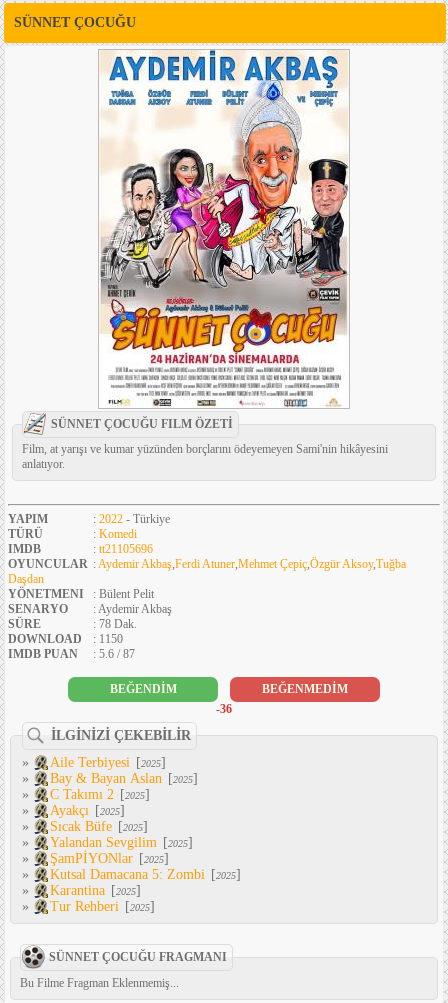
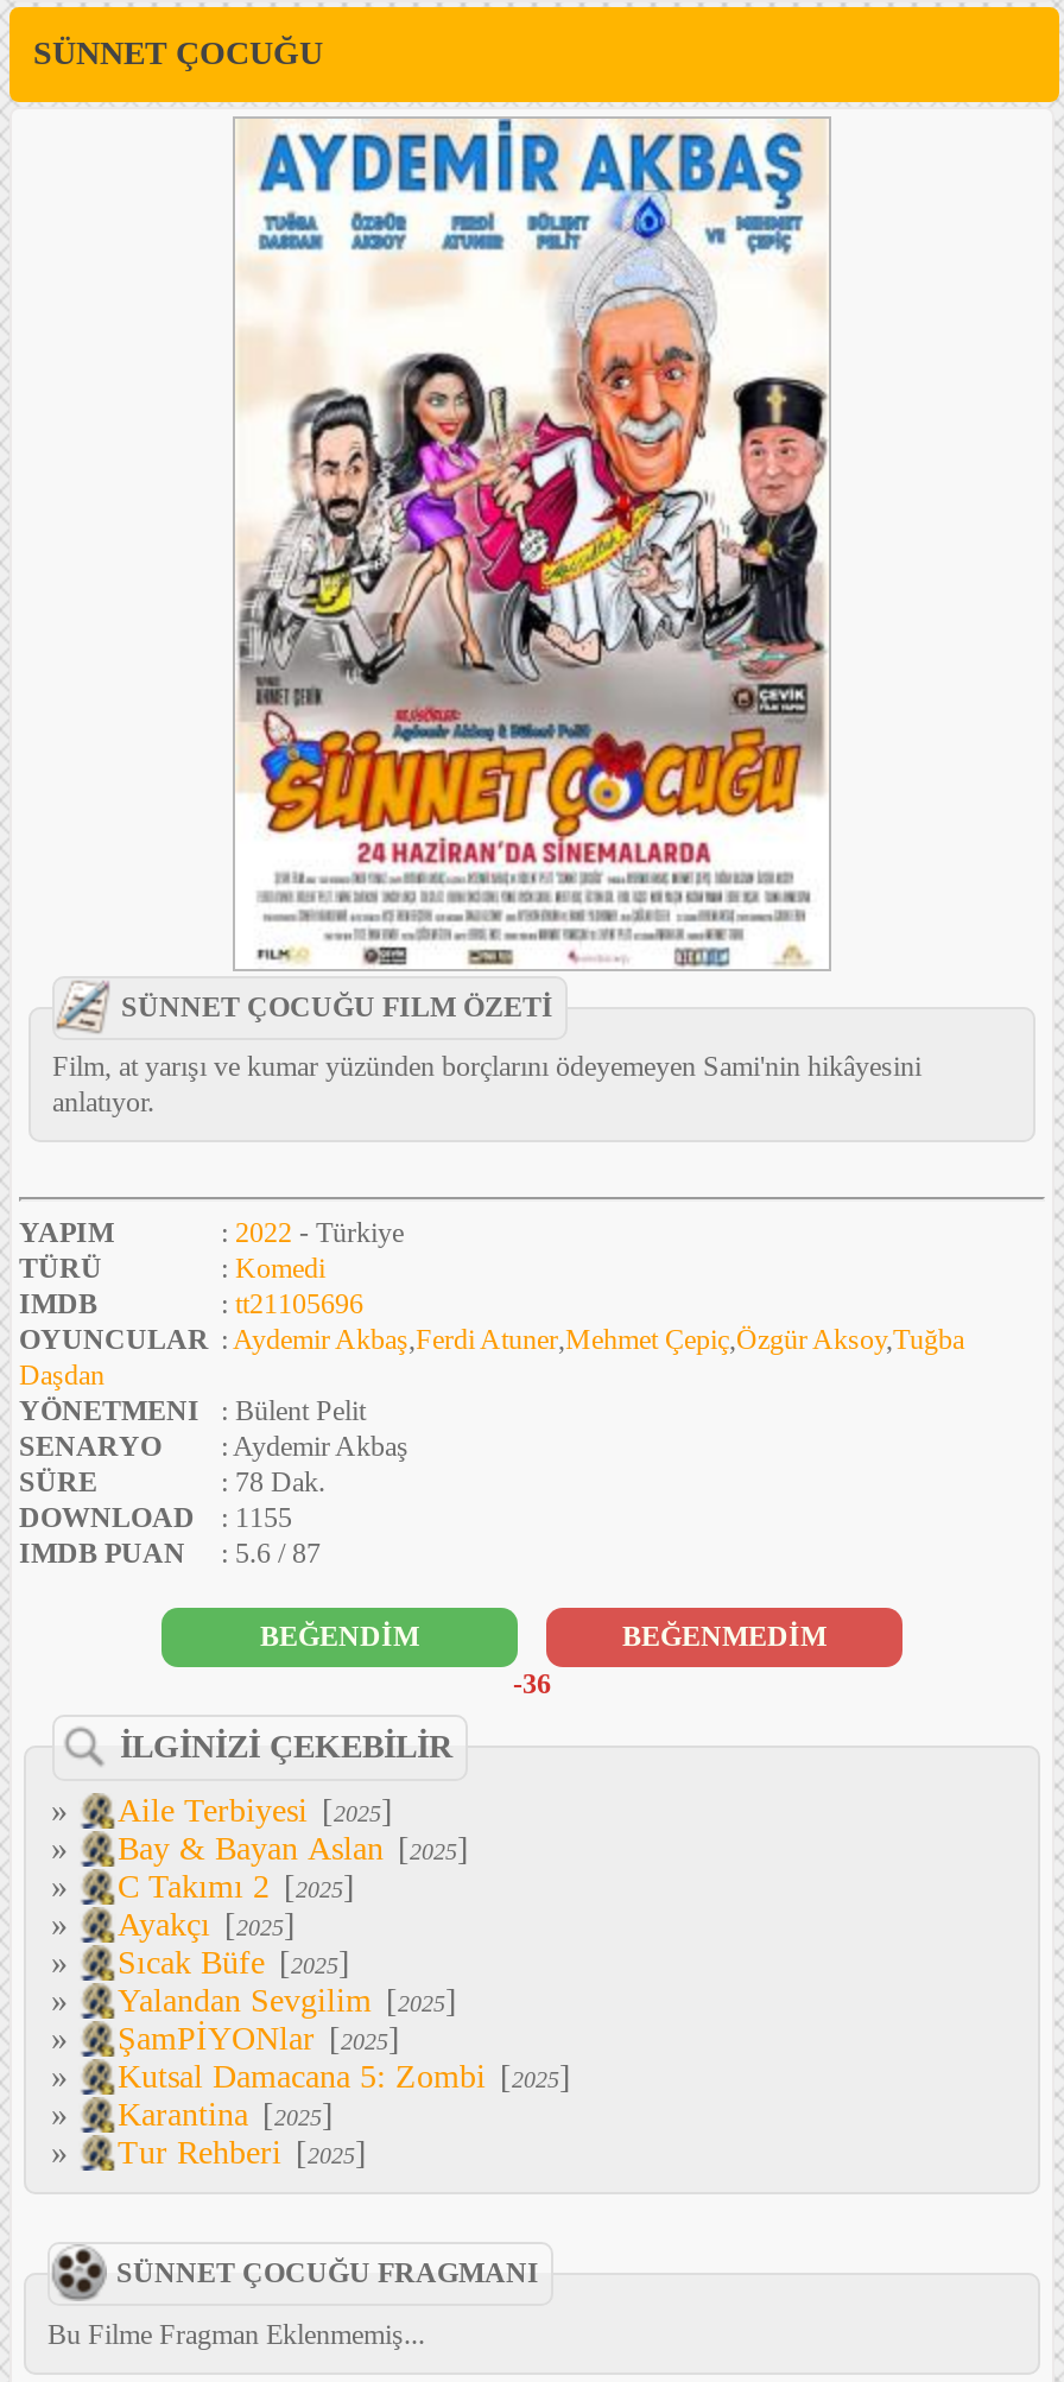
- DOWNLOAD : 1150
+ DOWNLOAD : 1155
